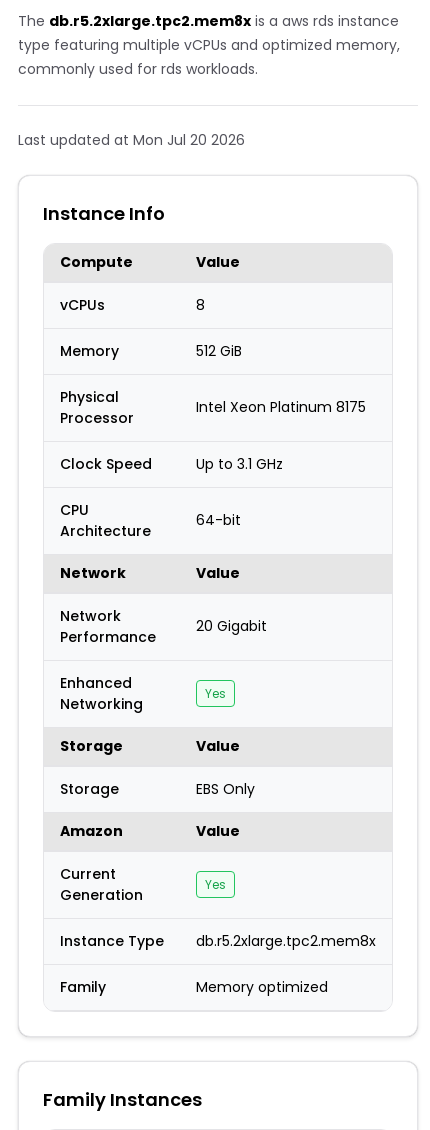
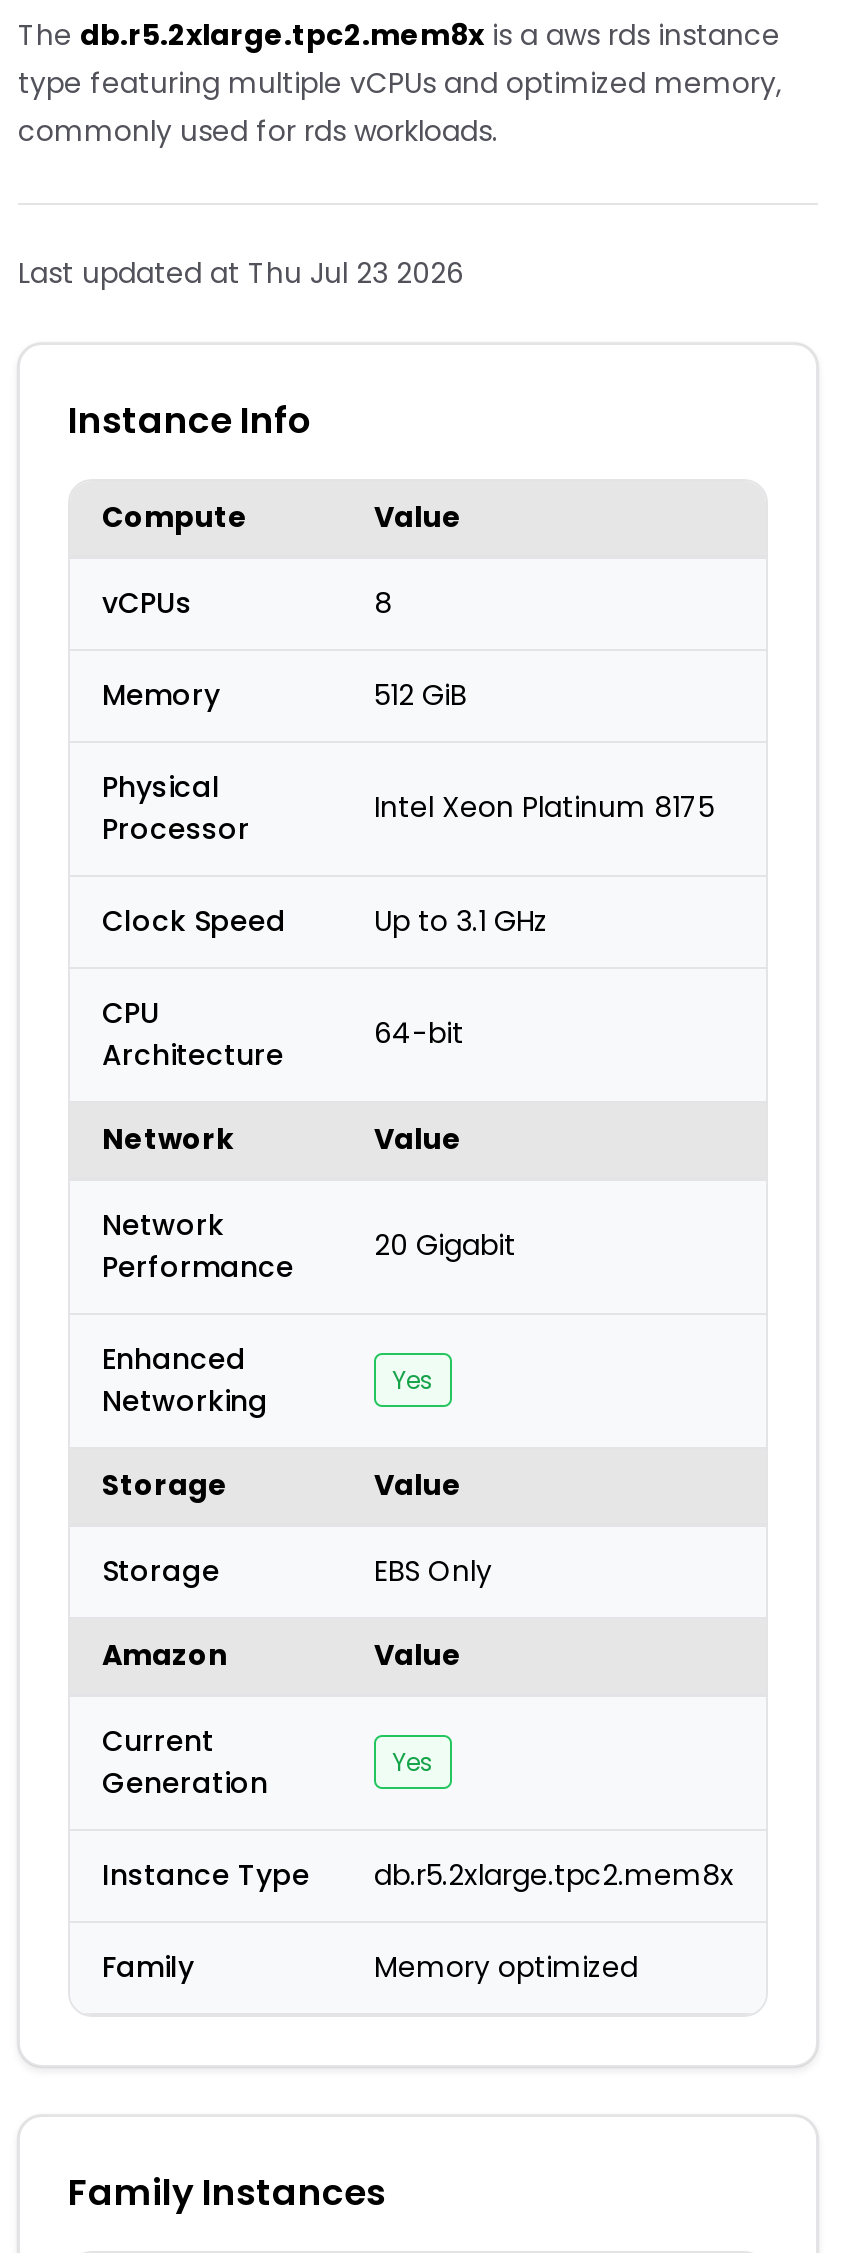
- Last updated at Mon Jul 20 2026
+ Last updated at Thu Jul 23 2026
